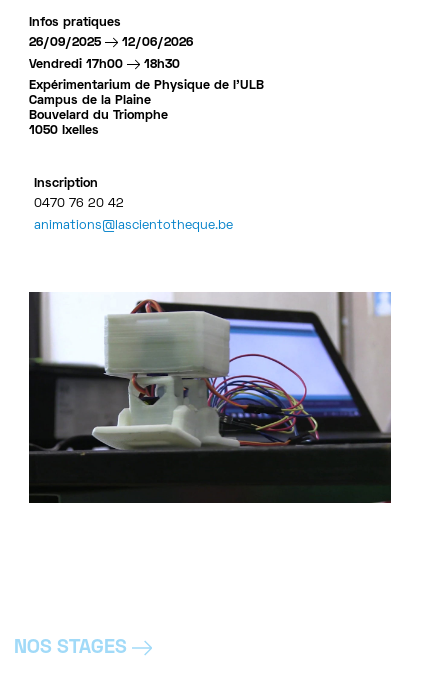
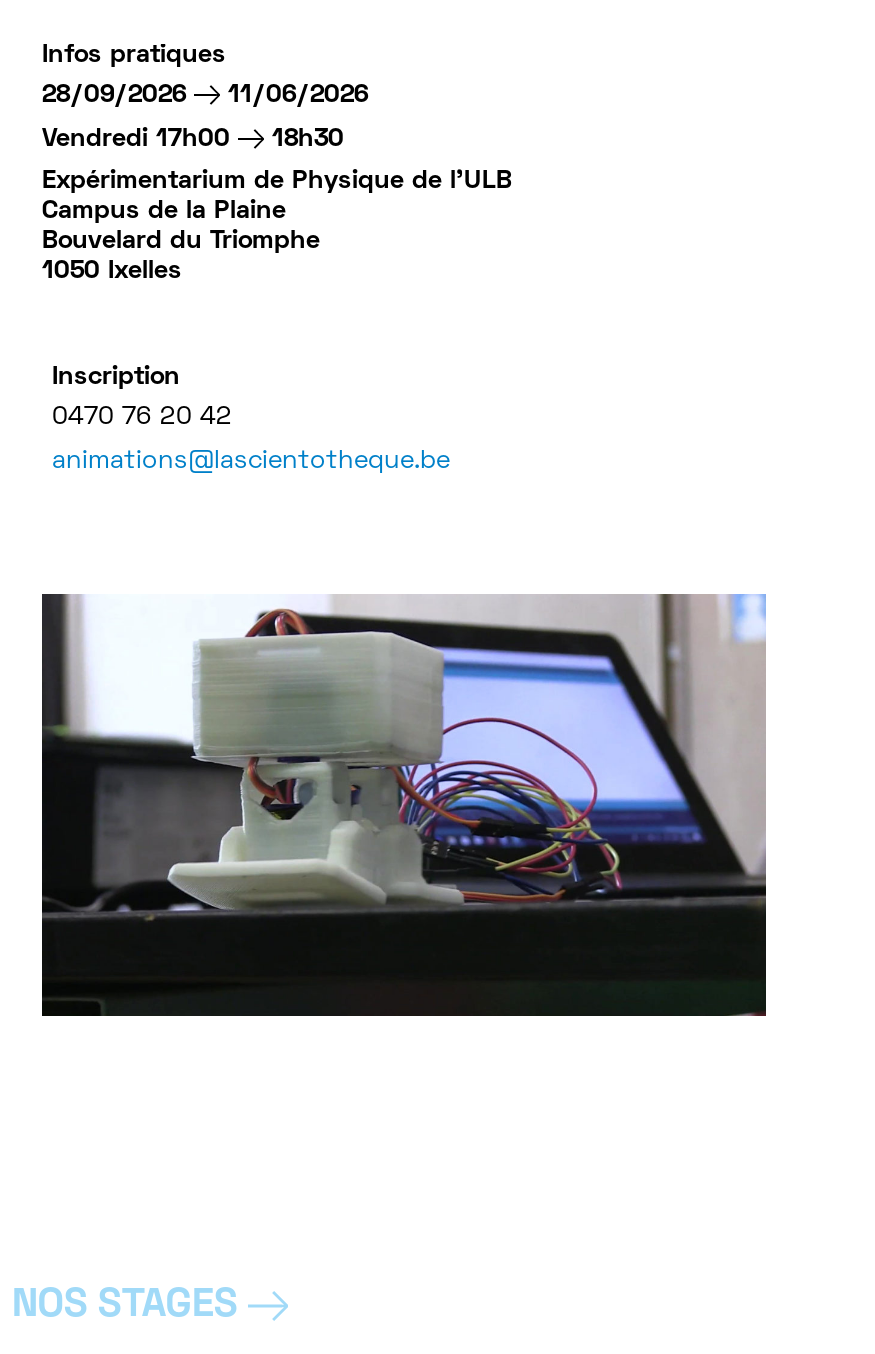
- 26/09/2025
+ 28/09/2026

- 12/06/2026
+ 11/06/2026
